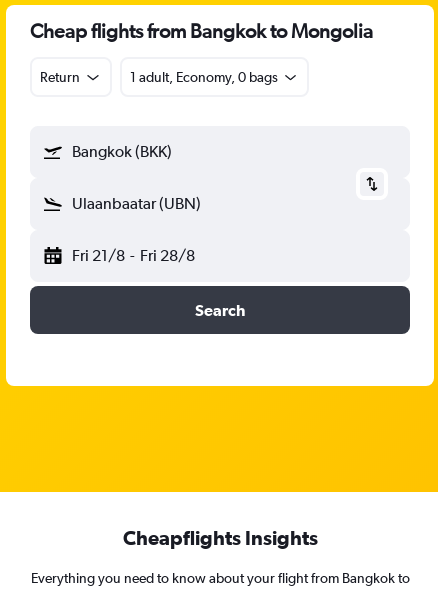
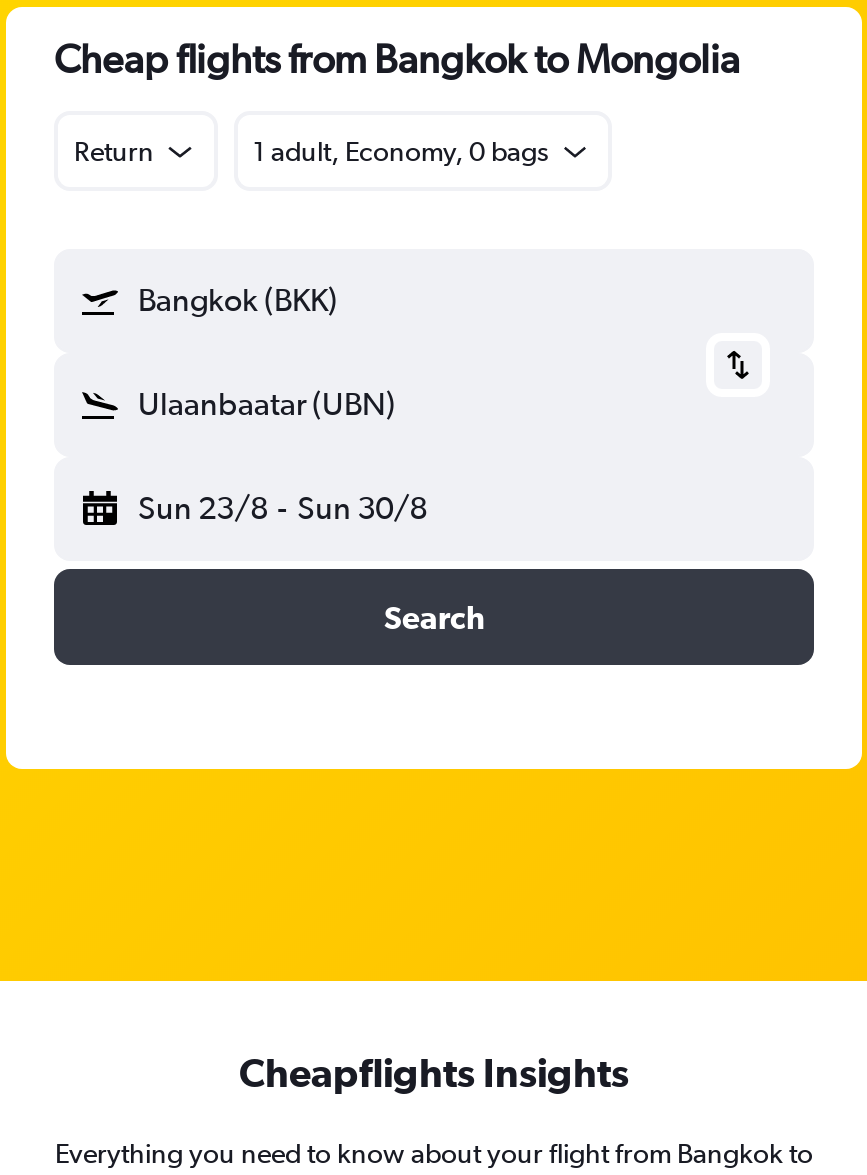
- Fri 21/8 - Fri 28/8
+ Sun 23/8 - Sun 30/8
